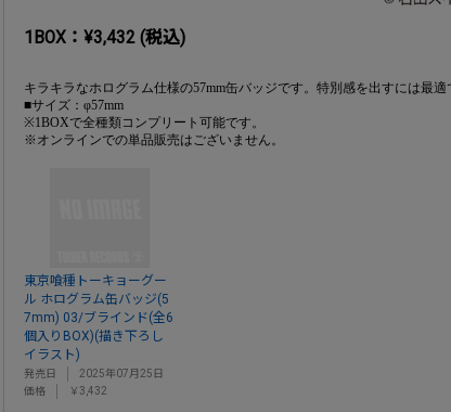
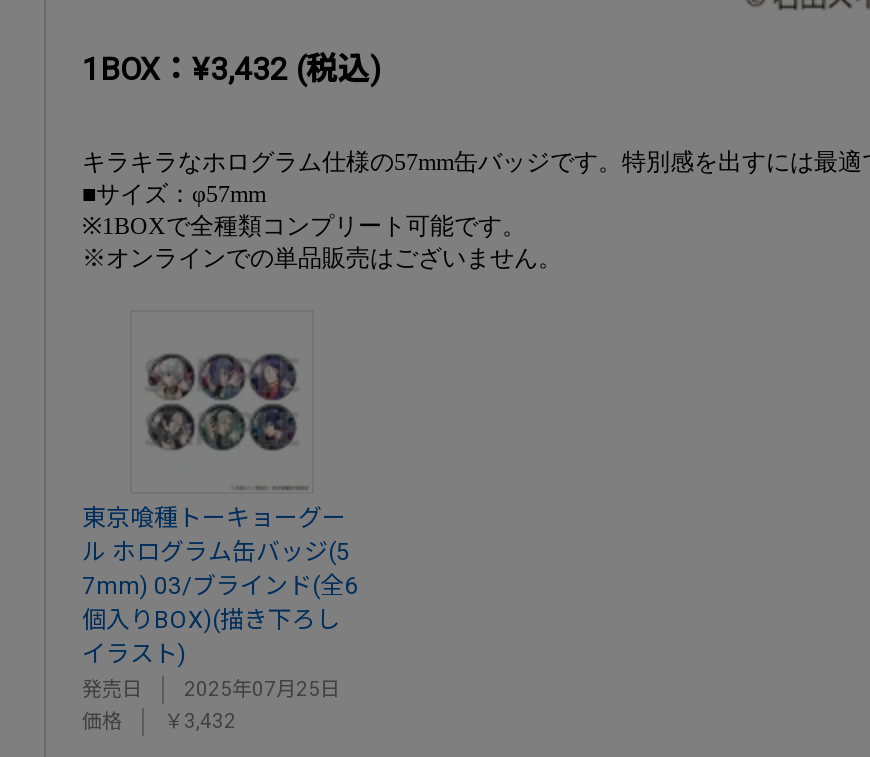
+ [image]
